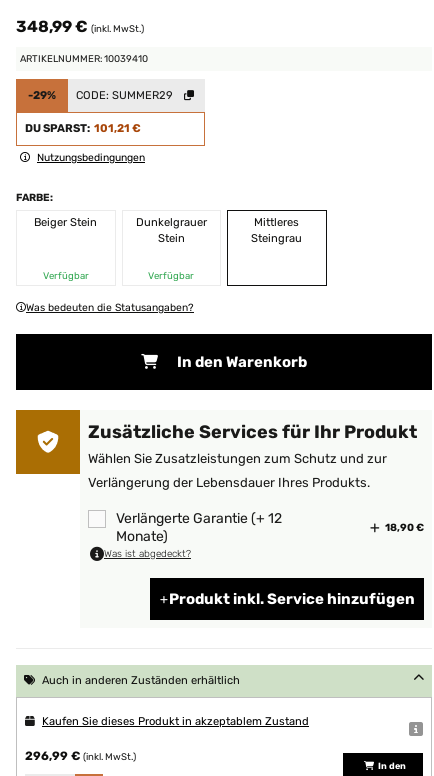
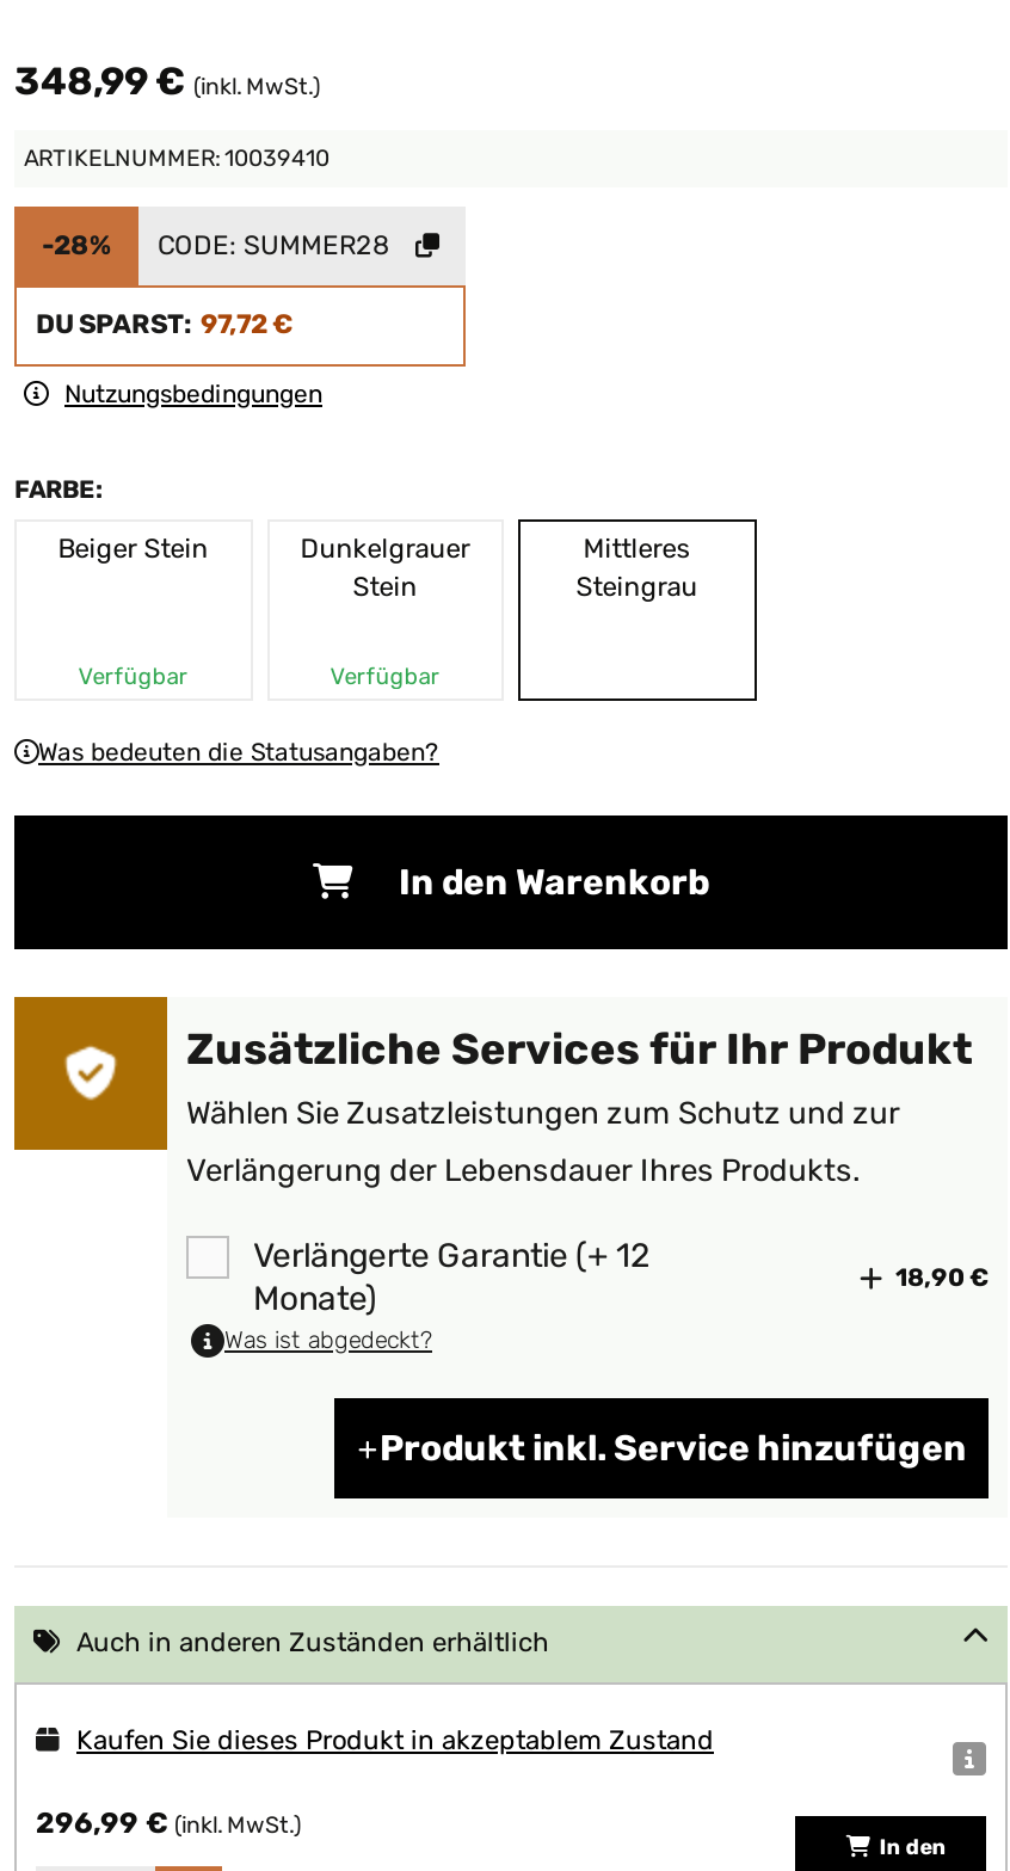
- -29%
+ -28%

- CODE: SUMMER29
+ CODE: SUMMER28

- DU SPARST: 101,21 €
+ DU SPARST: 97,72 €
